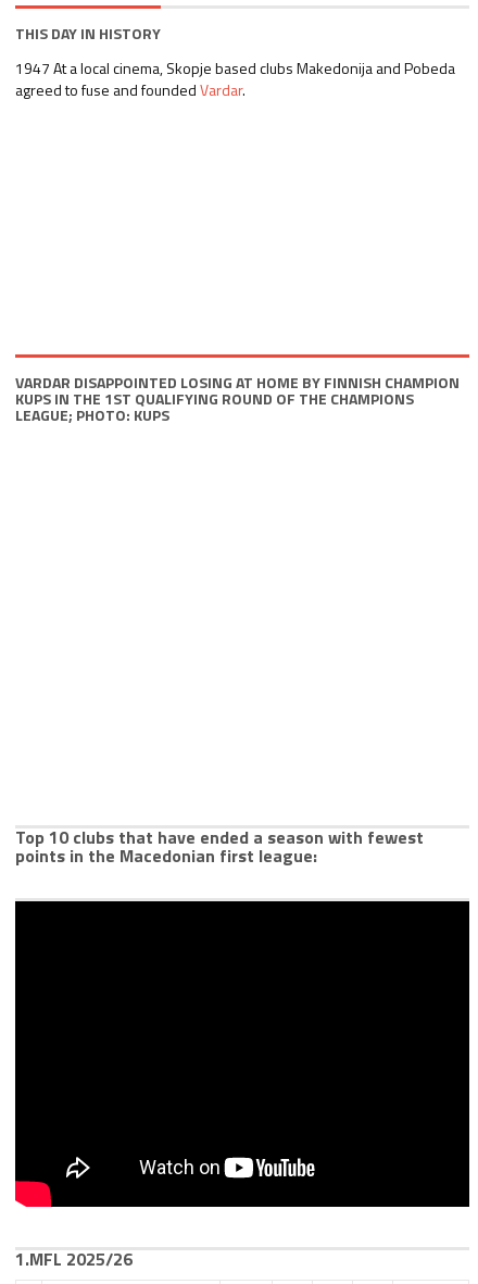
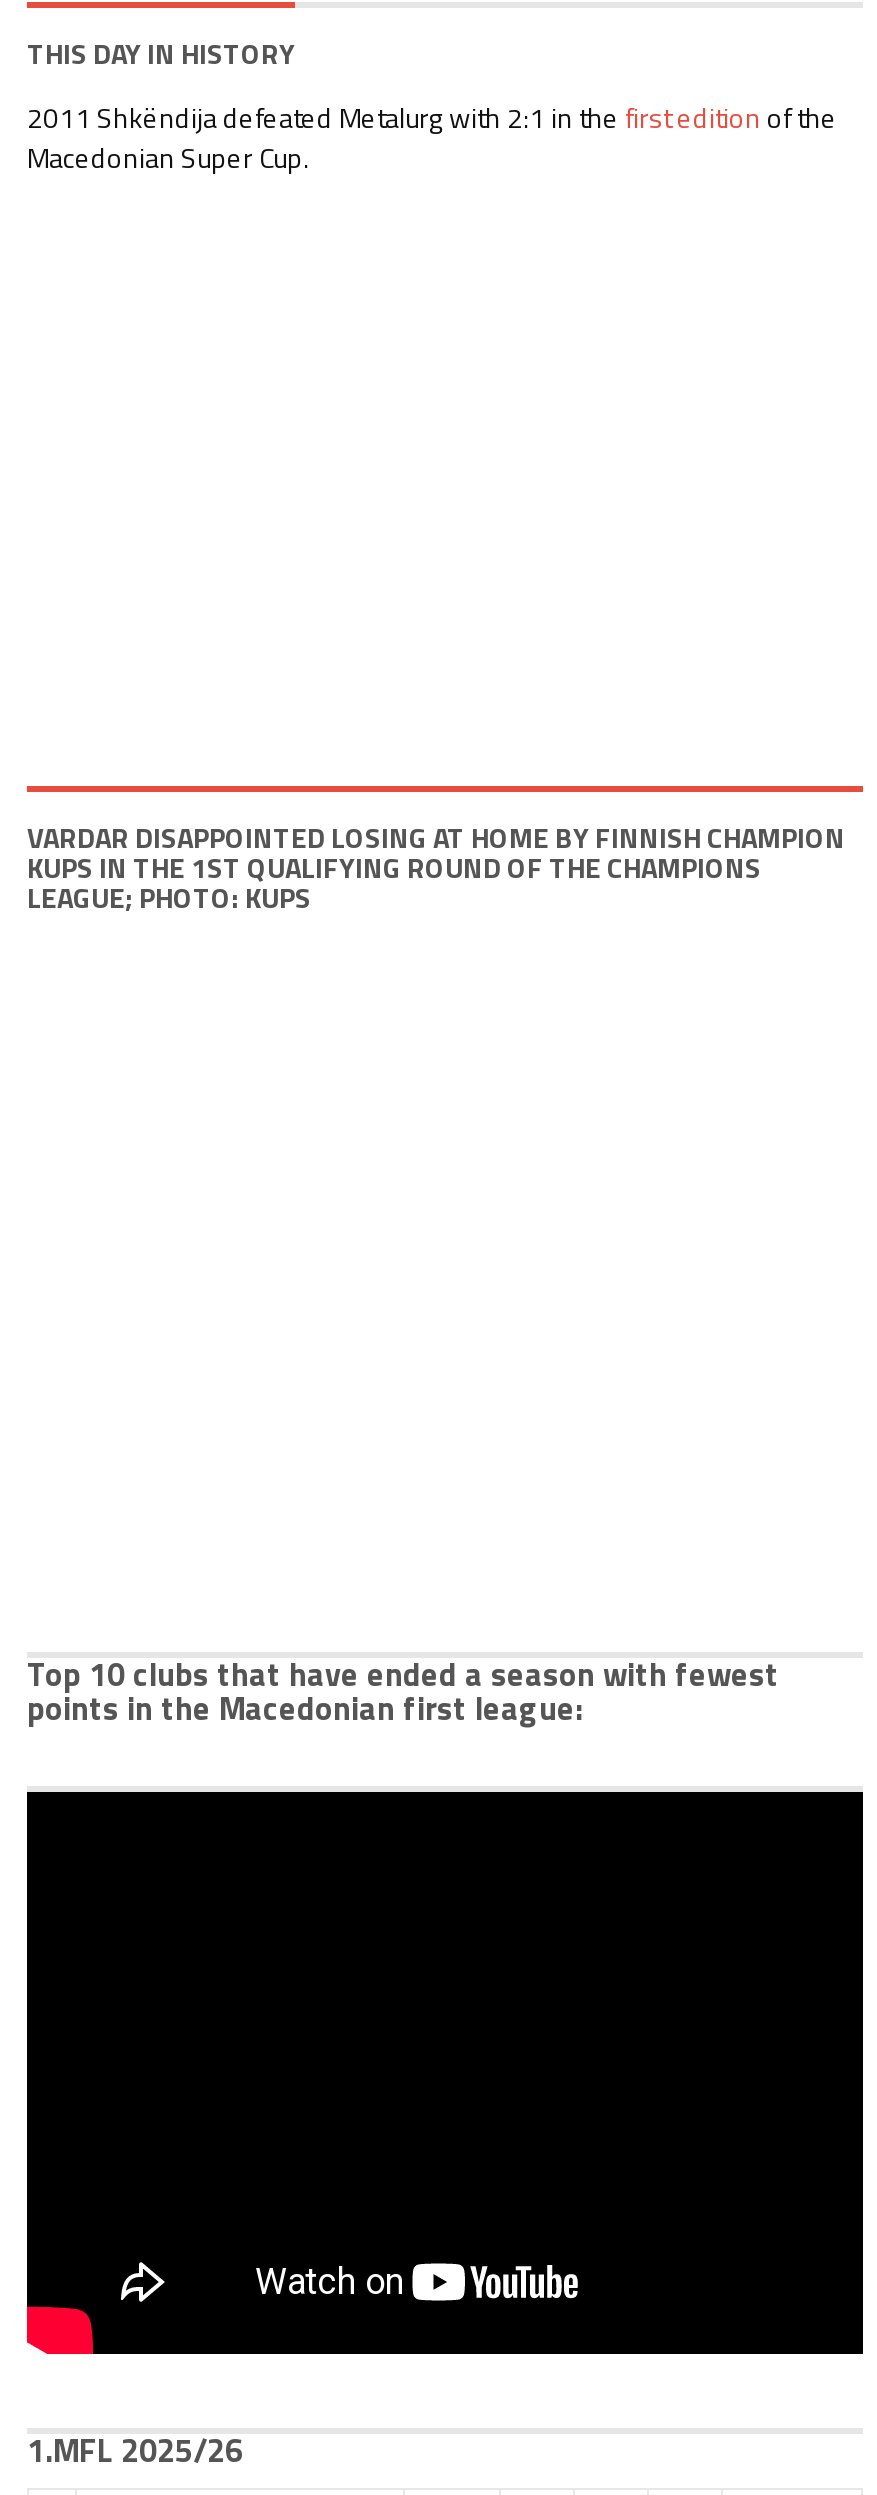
- 1947 At a local cinema, Skopje based clubs Makedonija and Pobeda
- agreed to fuse and founded Vardar.
+ 2011 Shkëndija defeated Metalurg with 2:1 in the first edition of the
+ Macedonian Super Cup.
